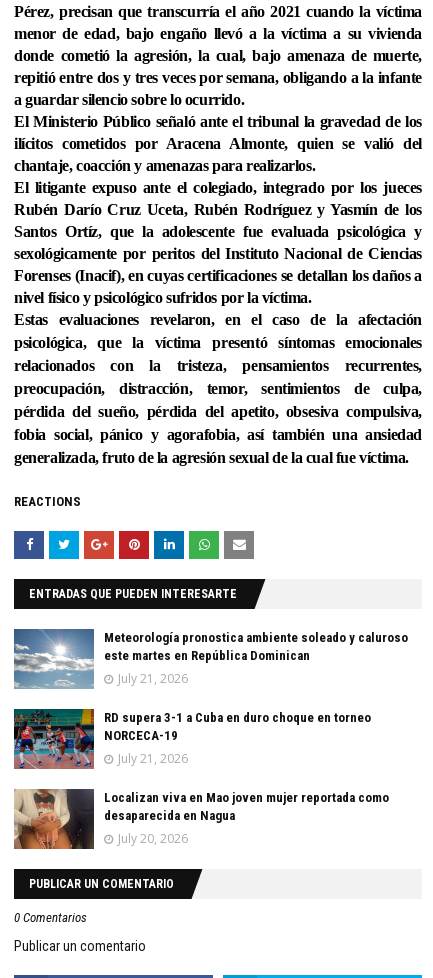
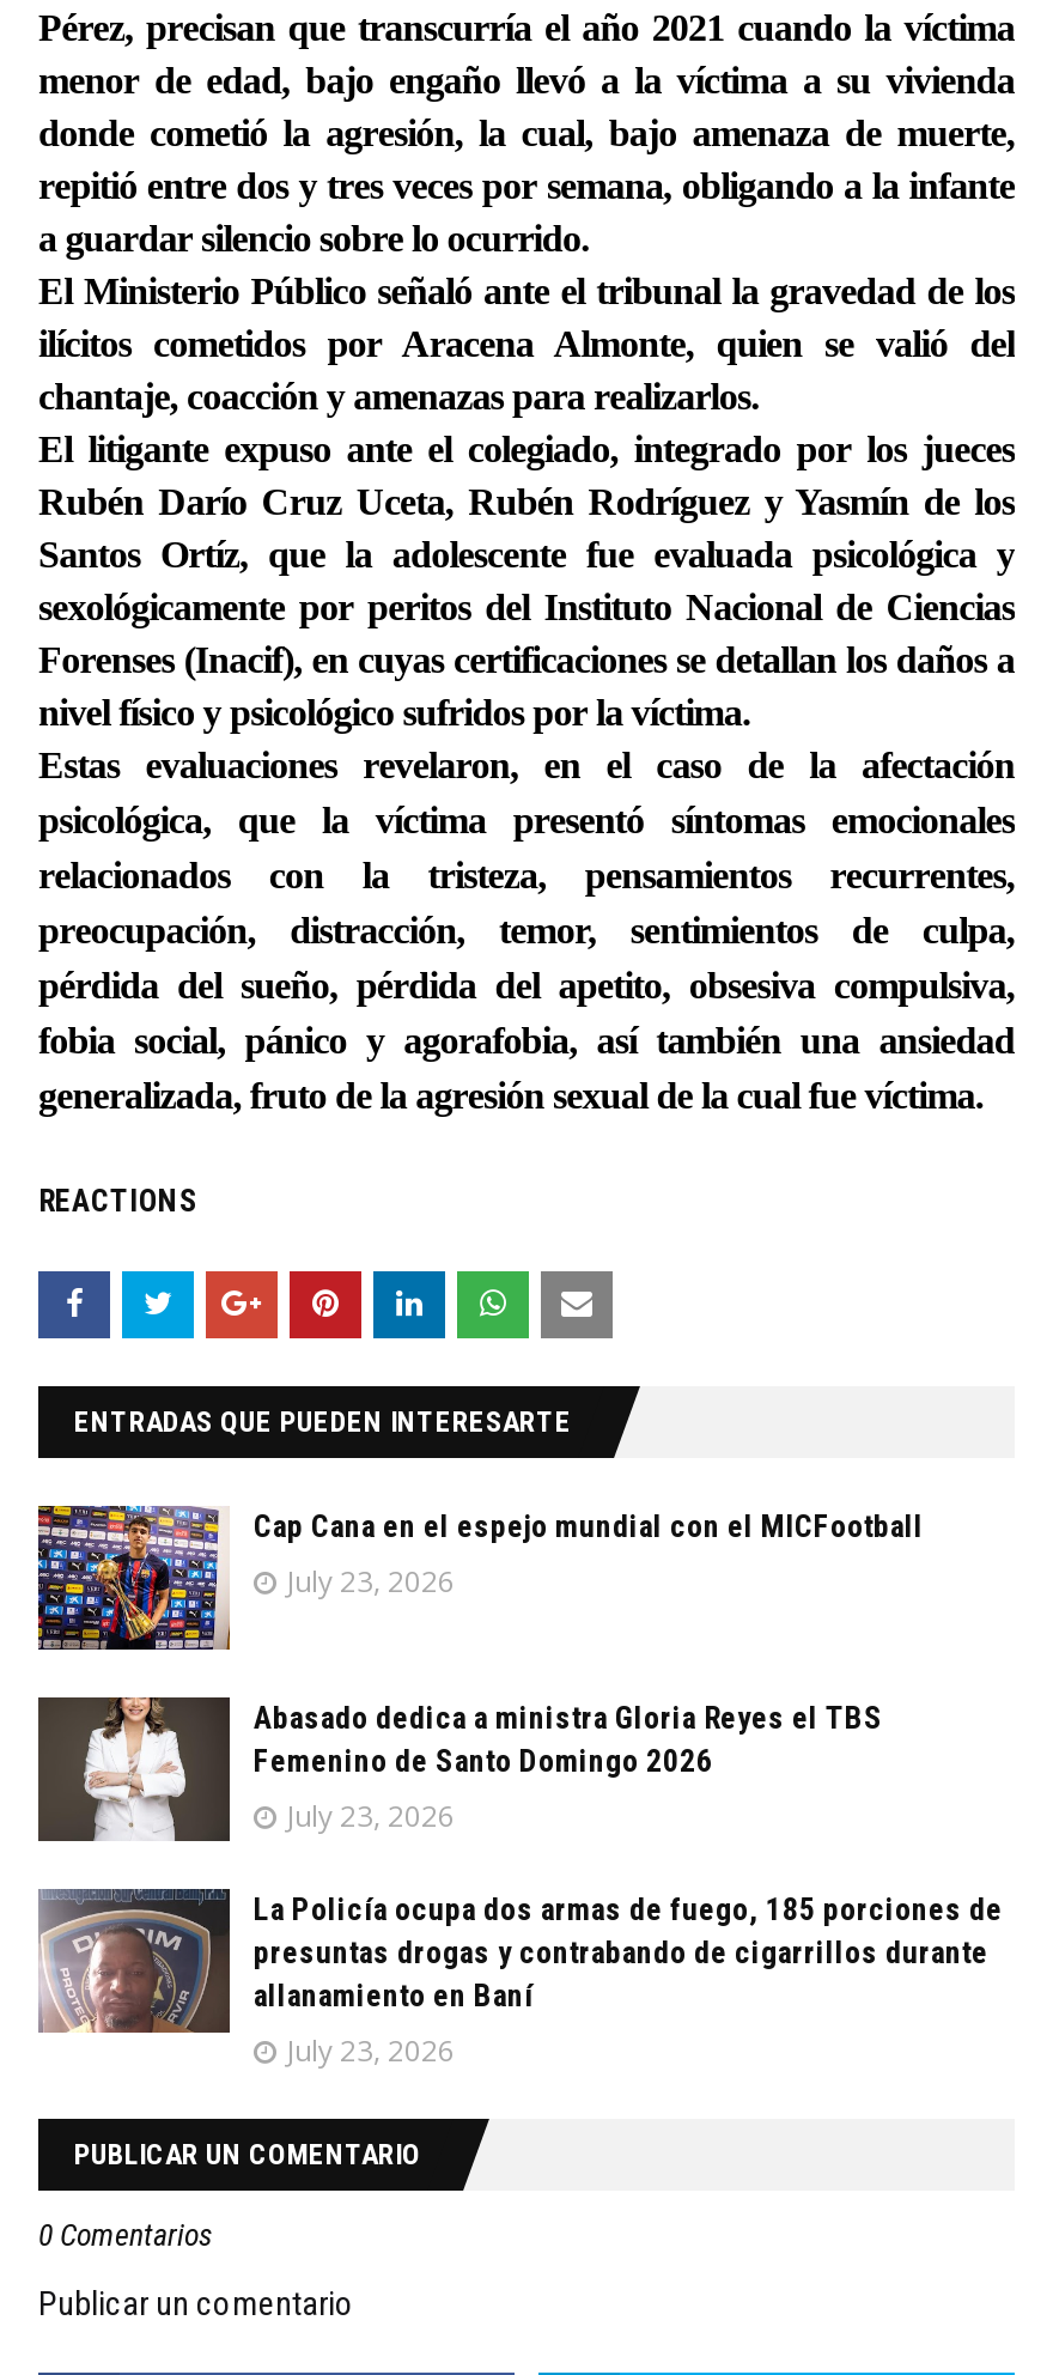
- [image]
- Meteorología pronostica ambiente soleado y caluroso
- este martes en República Dominican
- July 21, 2026
+ [image]
+ Cap Cana en el espejo mundial con el MICFootball
+ July 23, 2026

- [image]
- RD supera 3-1 a Cuba en duro choque en torneo
- NORCECA-19
- July 21, 2026
+ [image]
+ Abasado dedica a ministra Gloria Reyes el TBS
+ Femenino de Santo Domingo 2026
+ July 23, 2026

- [image]
- Localizan viva en Mao joven mujer reportada como
- desaparecida en Nagua
- July 20, 2026
+ [image]
+ La Policía ocupa dos armas de fuego, 185 porciones de
+ presuntas drogas y contrabando de cigarrillos durante
+ allanamiento en Baní
+ July 23, 2026
